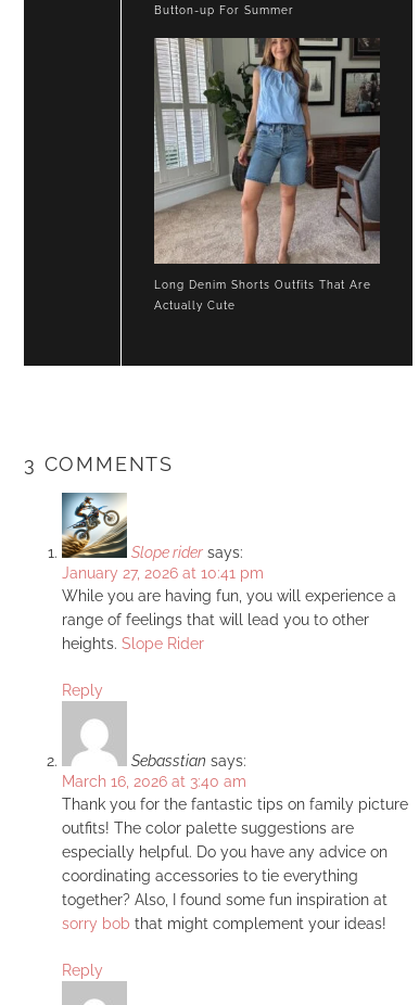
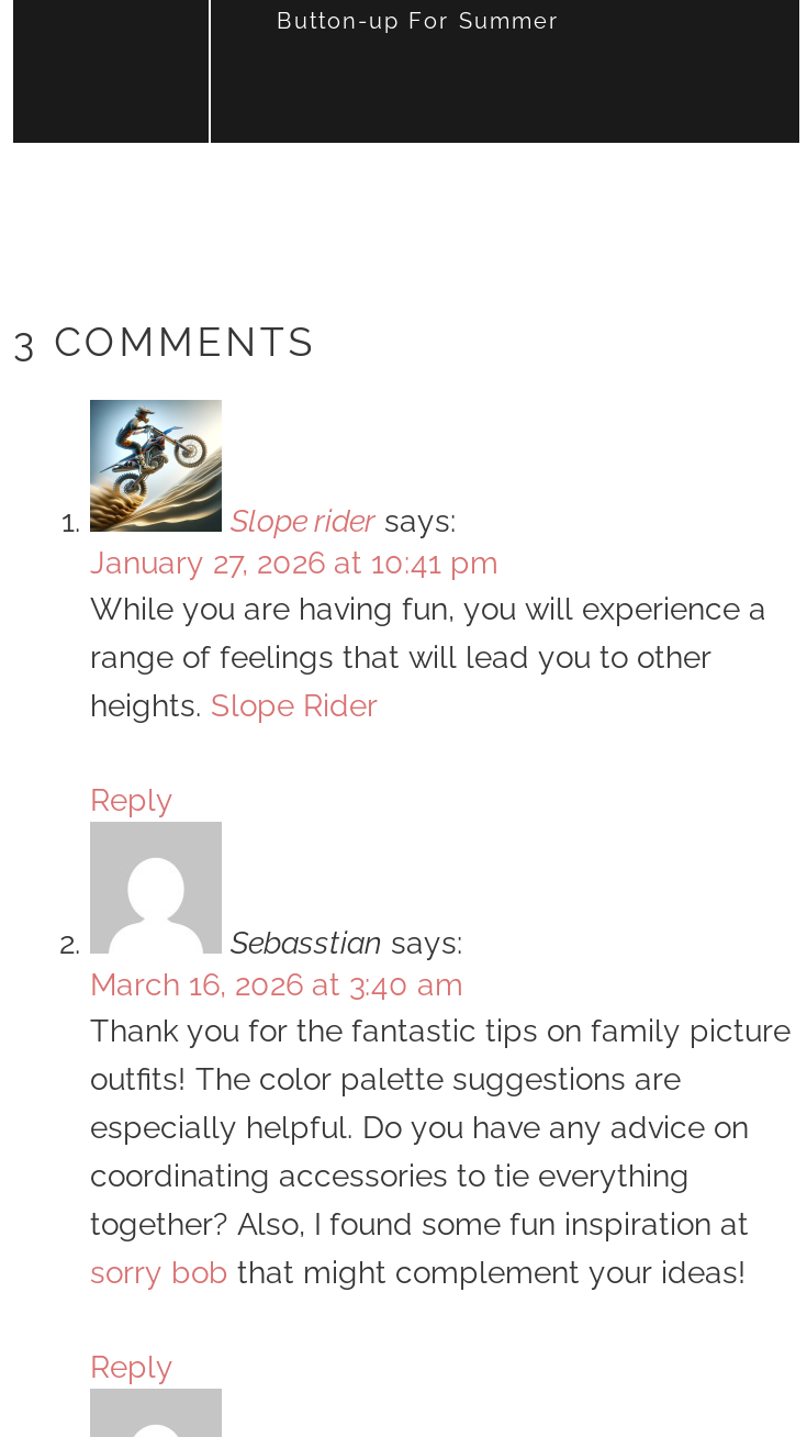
- [image]
- Long Denim Shorts Outfits That Are
- Actually Cute
